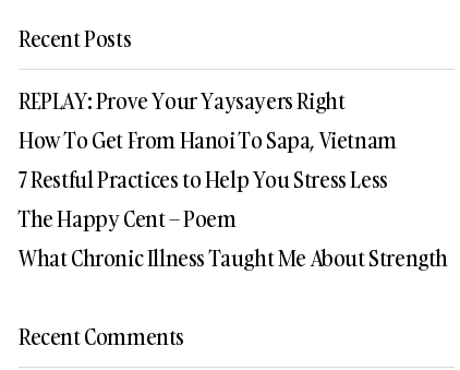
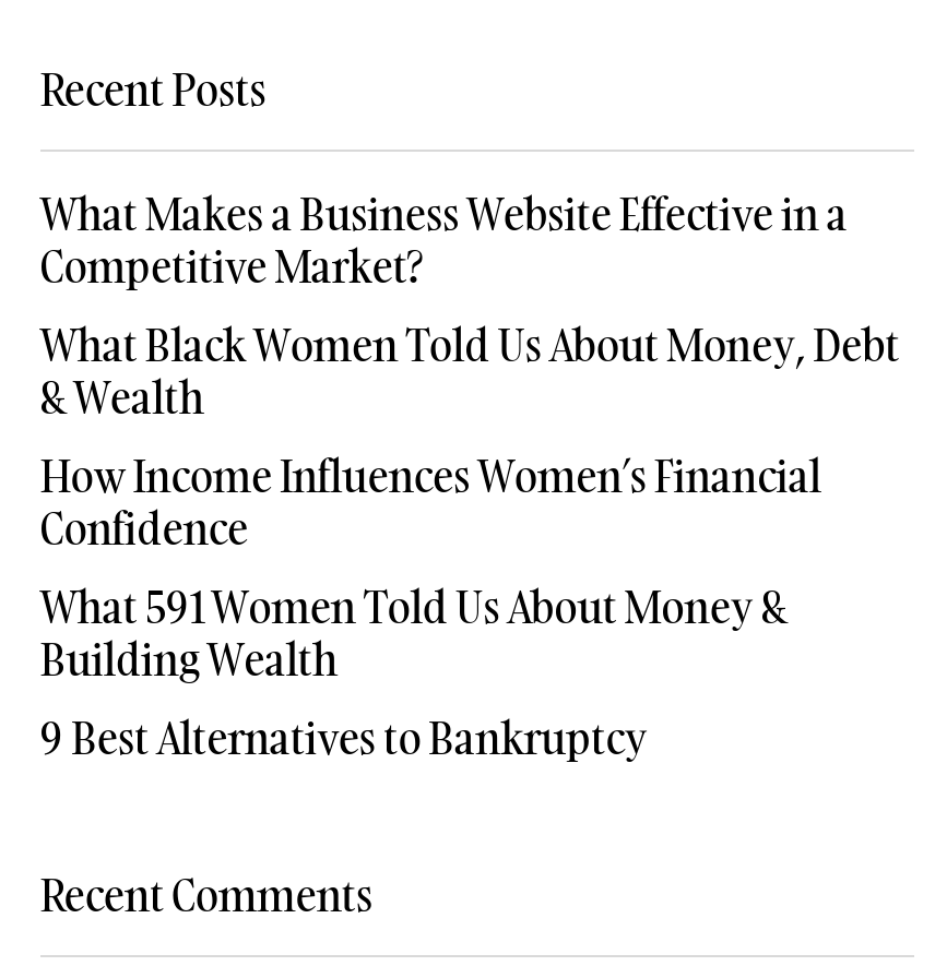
- REPLAY: Prove Your Yaysayers Right
- How To Get From Hanoi To Sapa, Vietnam
- 7 Restful Practices to Help You Stress Less
- The Happy Cent – Poem
- What Chronic Illness Taught Me About Strength
+ What Makes a Business Website Effective in a
+ Competitive Market?
+ What Black Women Told Us About Money, Debt
+ & Wealth
+ How Income Influences Women’s Financial
+ Confidence
+ What 591 Women Told Us About Money &
+ Building Wealth
+ 9 Best Alternatives to Bankruptcy
